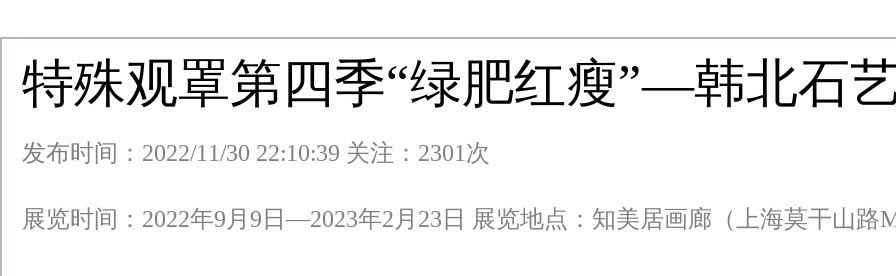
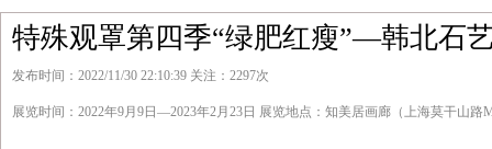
- 发布时间：2022/11/30 22:10:39 关注：2301次
+ 发布时间：2022/11/30 22:10:39 关注：2297次
